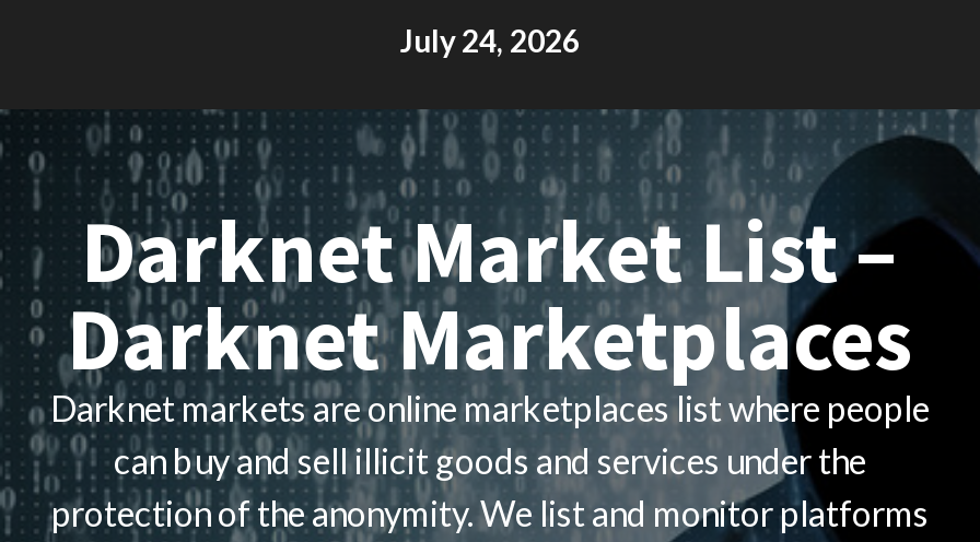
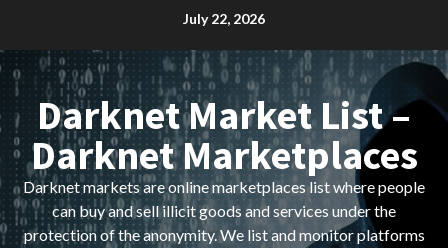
- July 24, 2026
+ July 22, 2026
